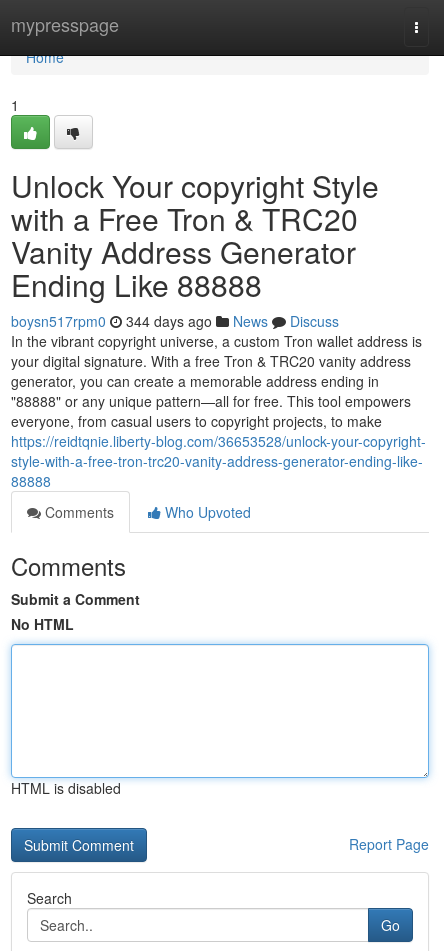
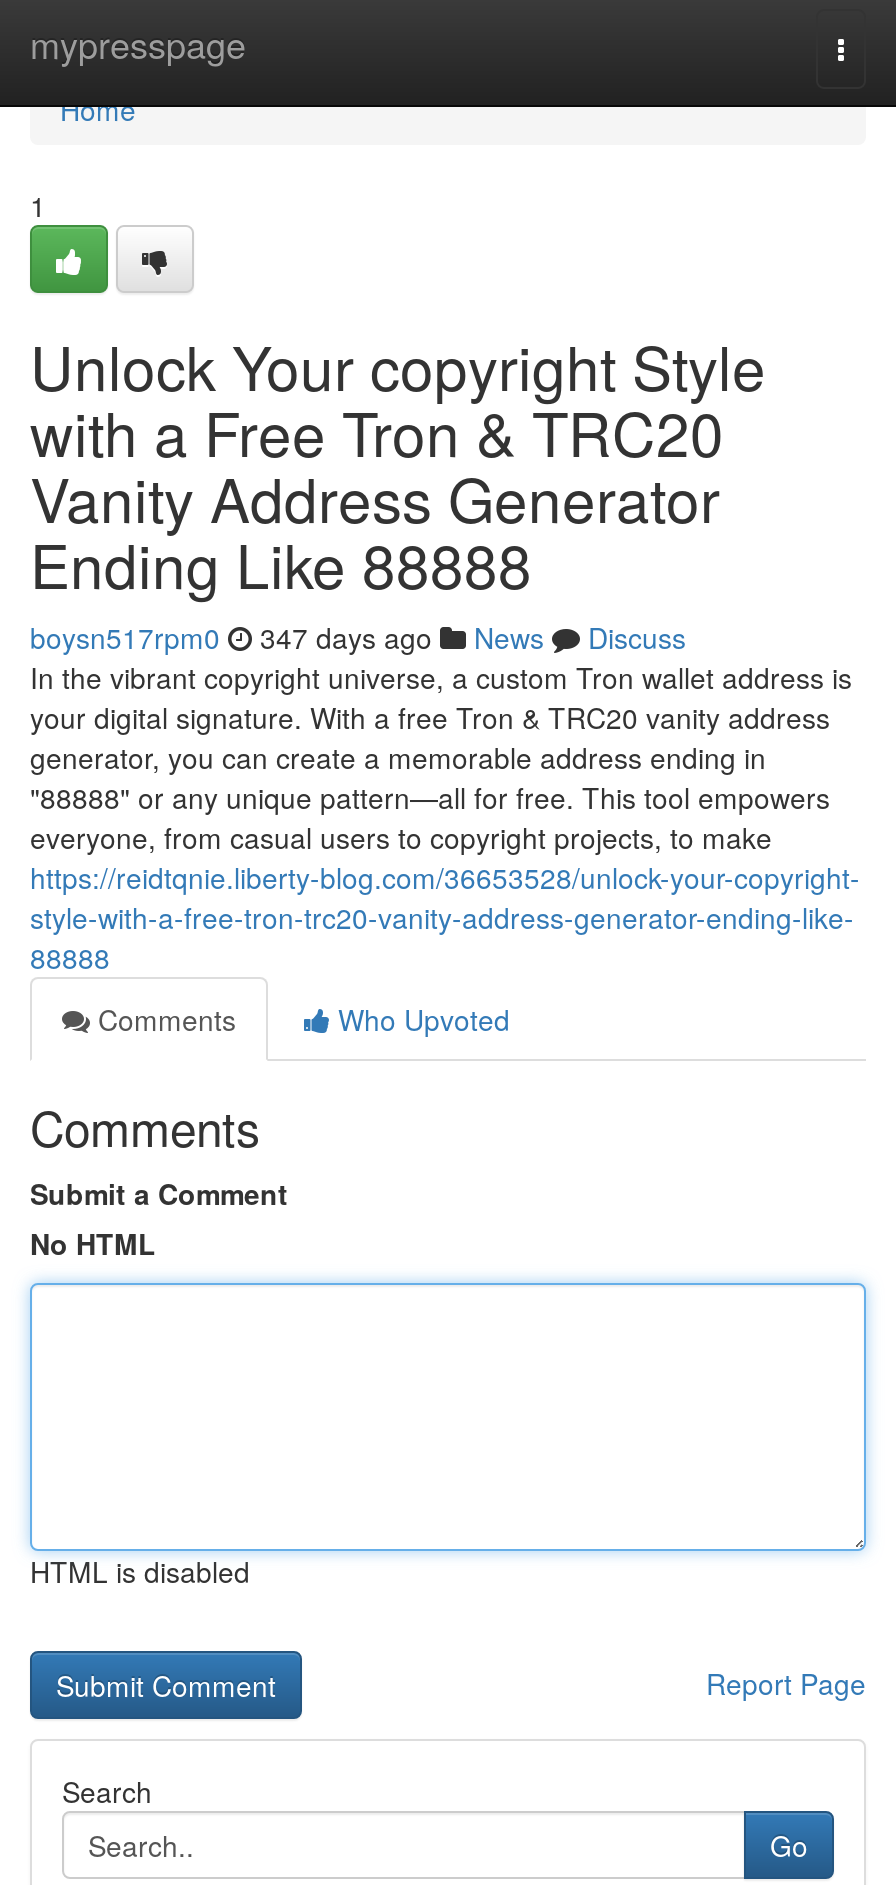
- boysn517rpm0 344 days ago News Discuss
+ boysn517rpm0 347 days ago News Discuss
